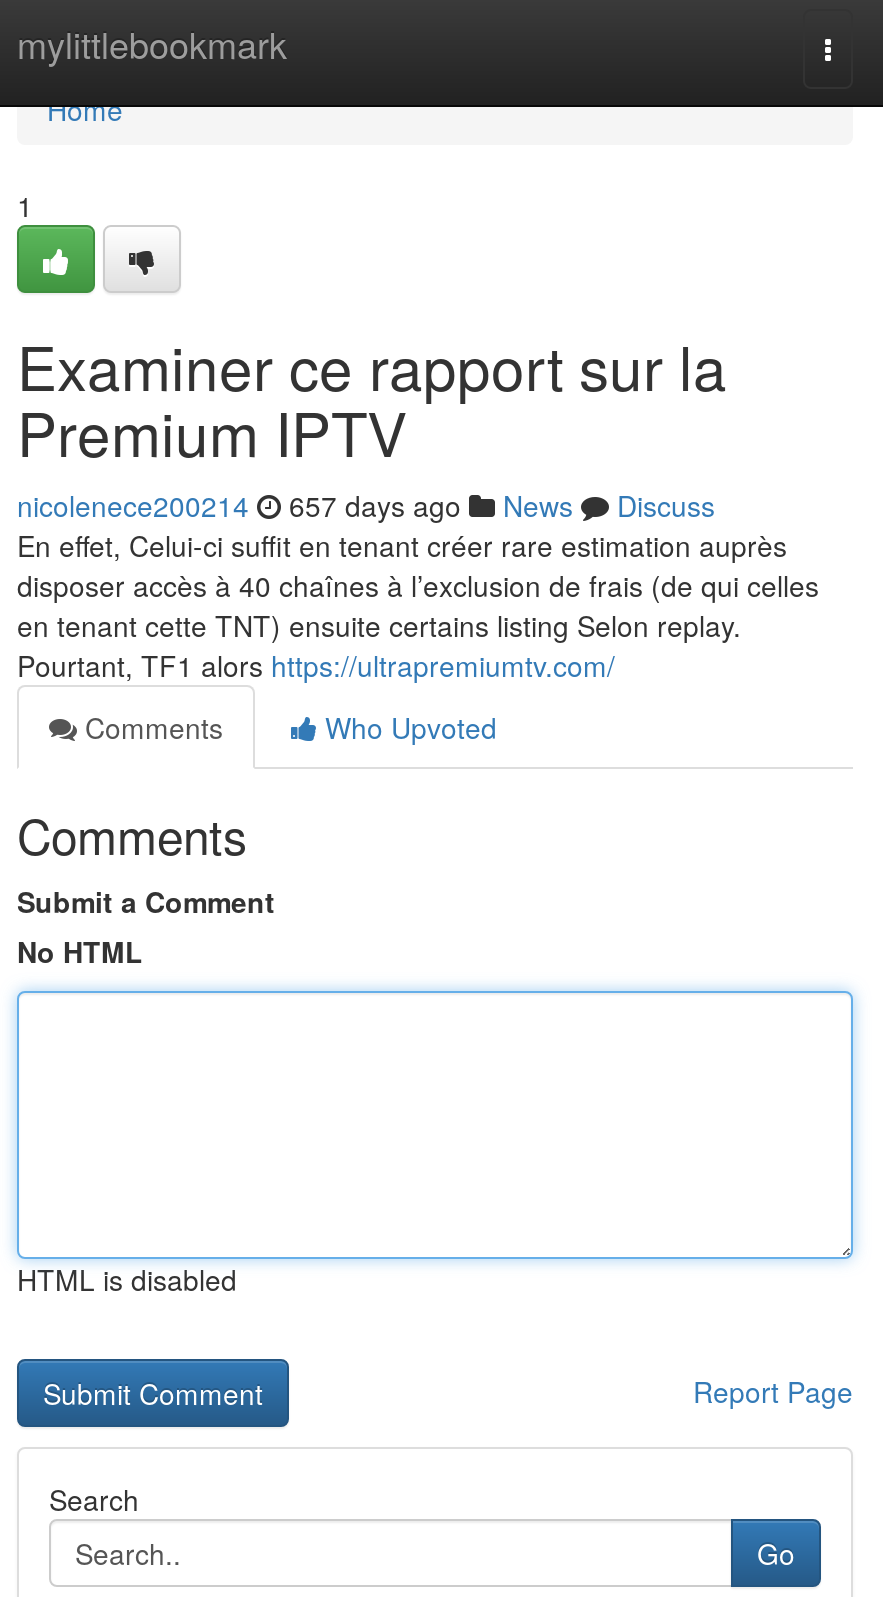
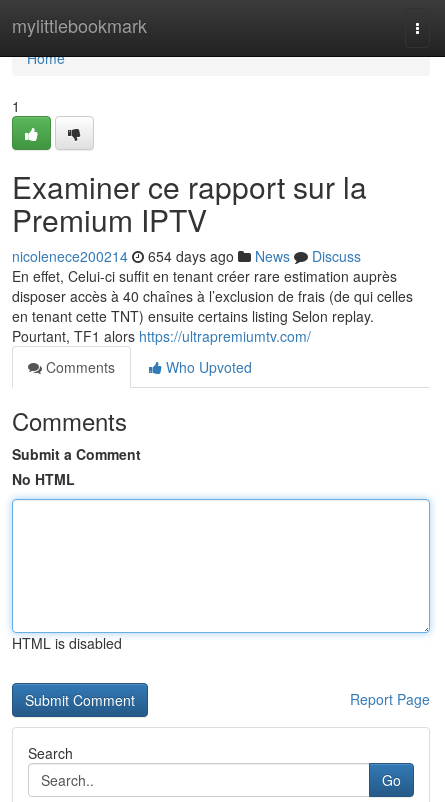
- nicolenece200214 657 days ago News Discuss
+ nicolenece200214 654 days ago News Discuss
